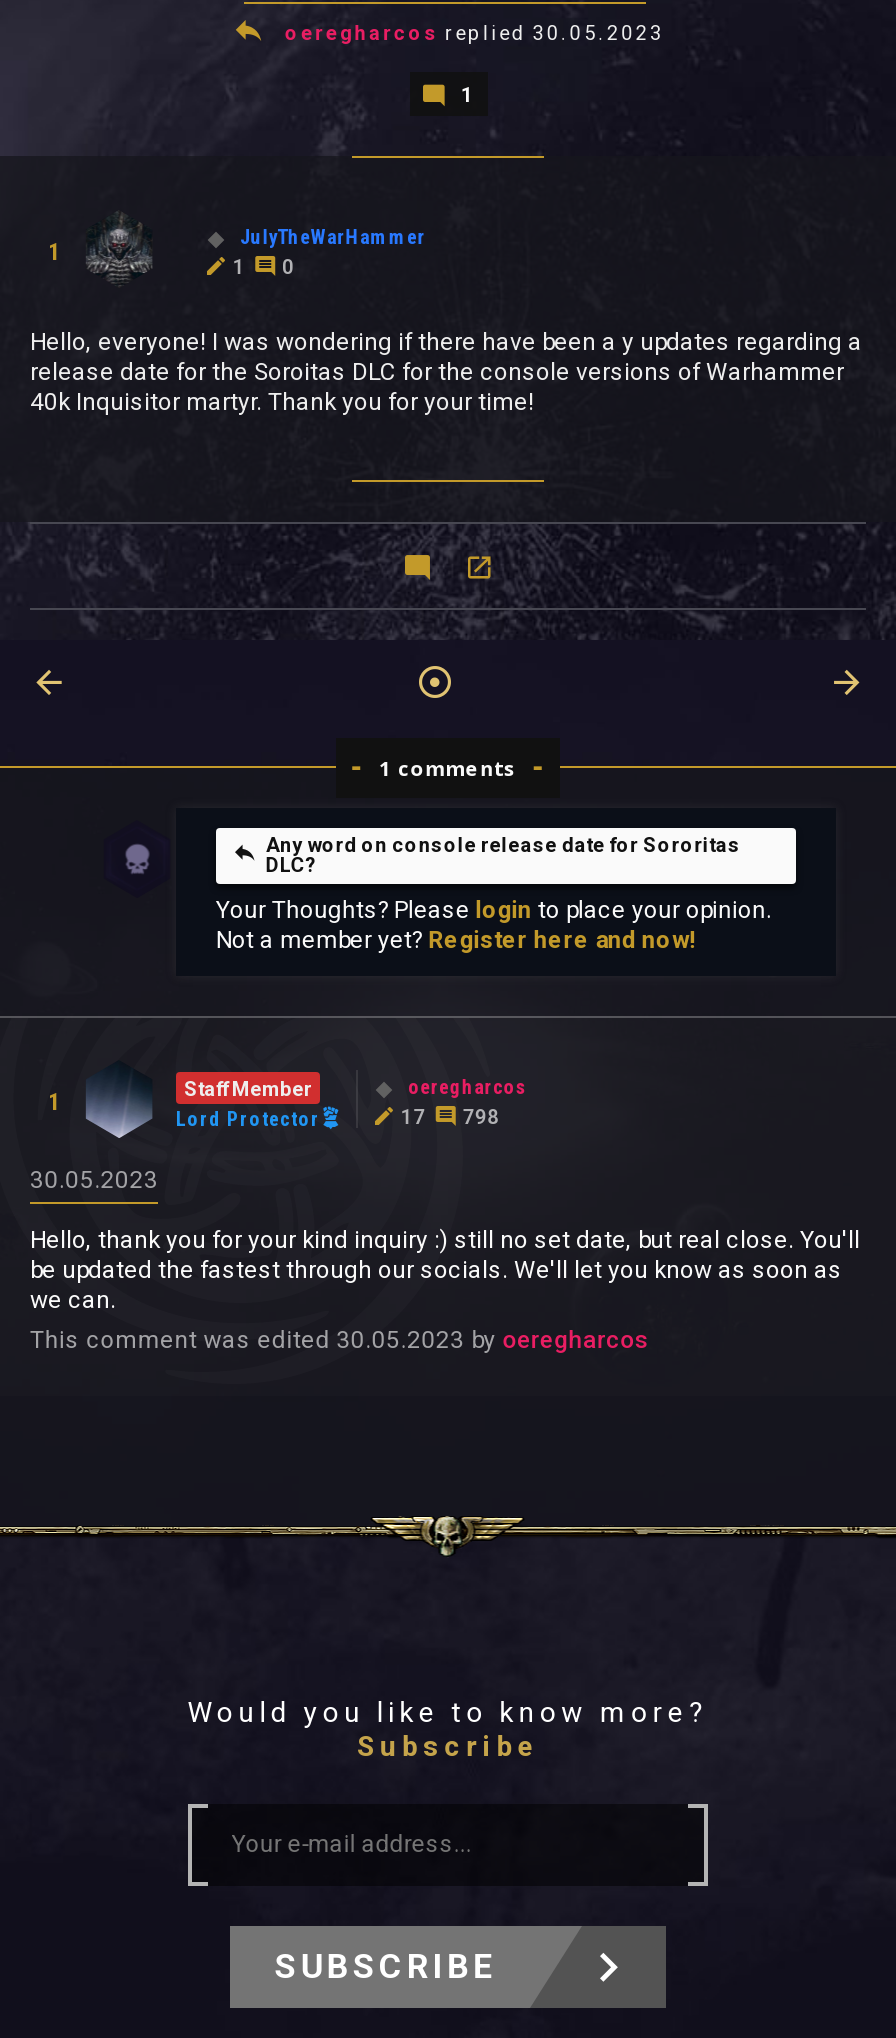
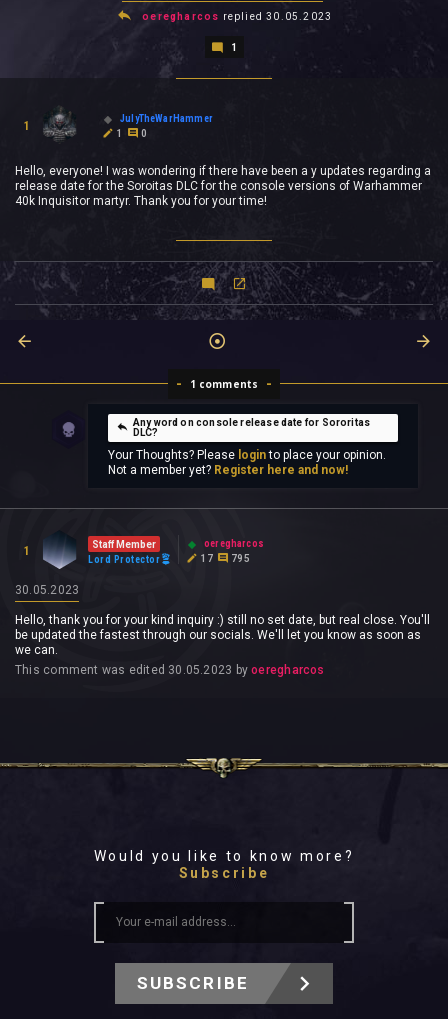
- 17 798
+ 17 795
